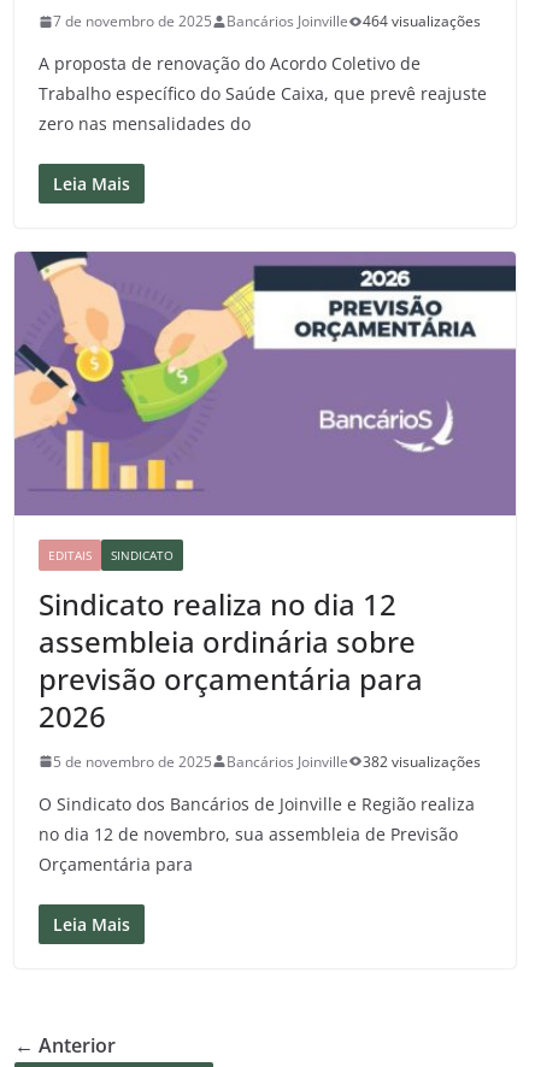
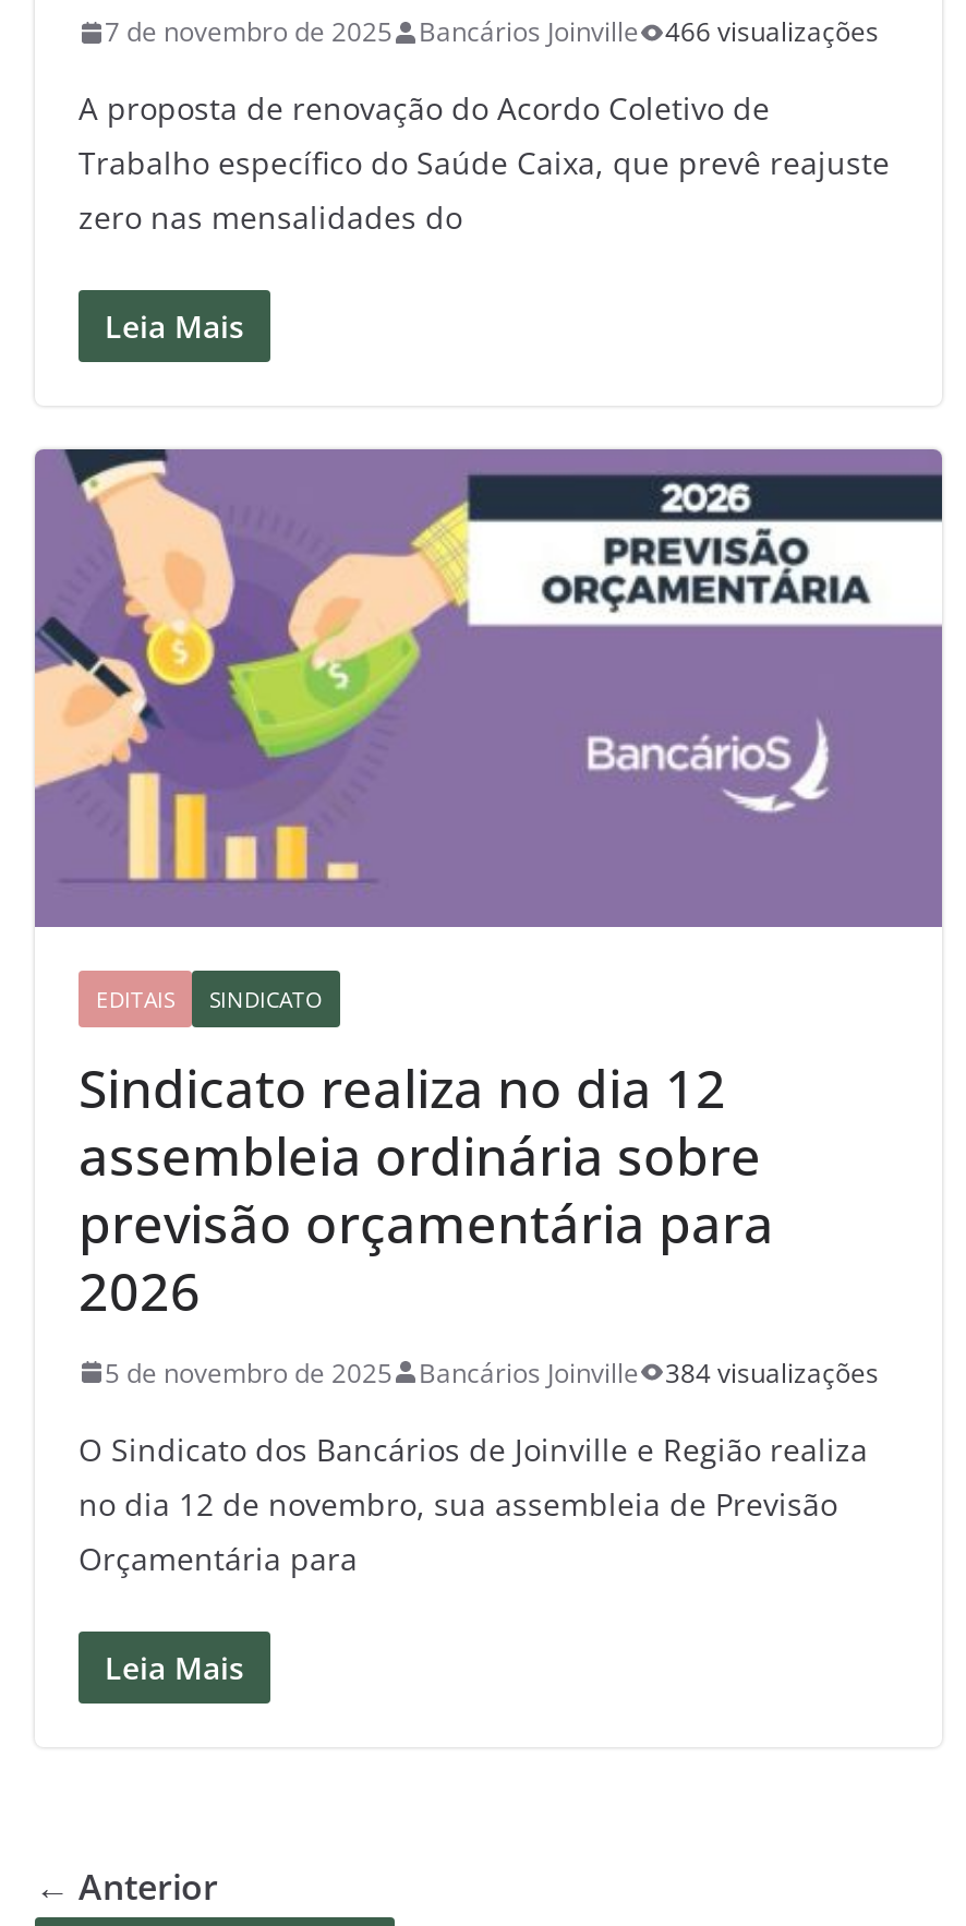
- 464 visualizações
+ 466 visualizações

- 382 visualizações
+ 384 visualizações
